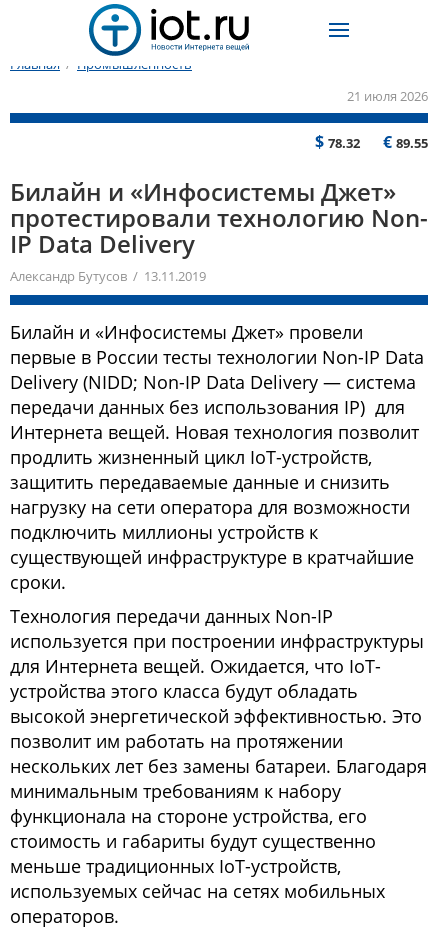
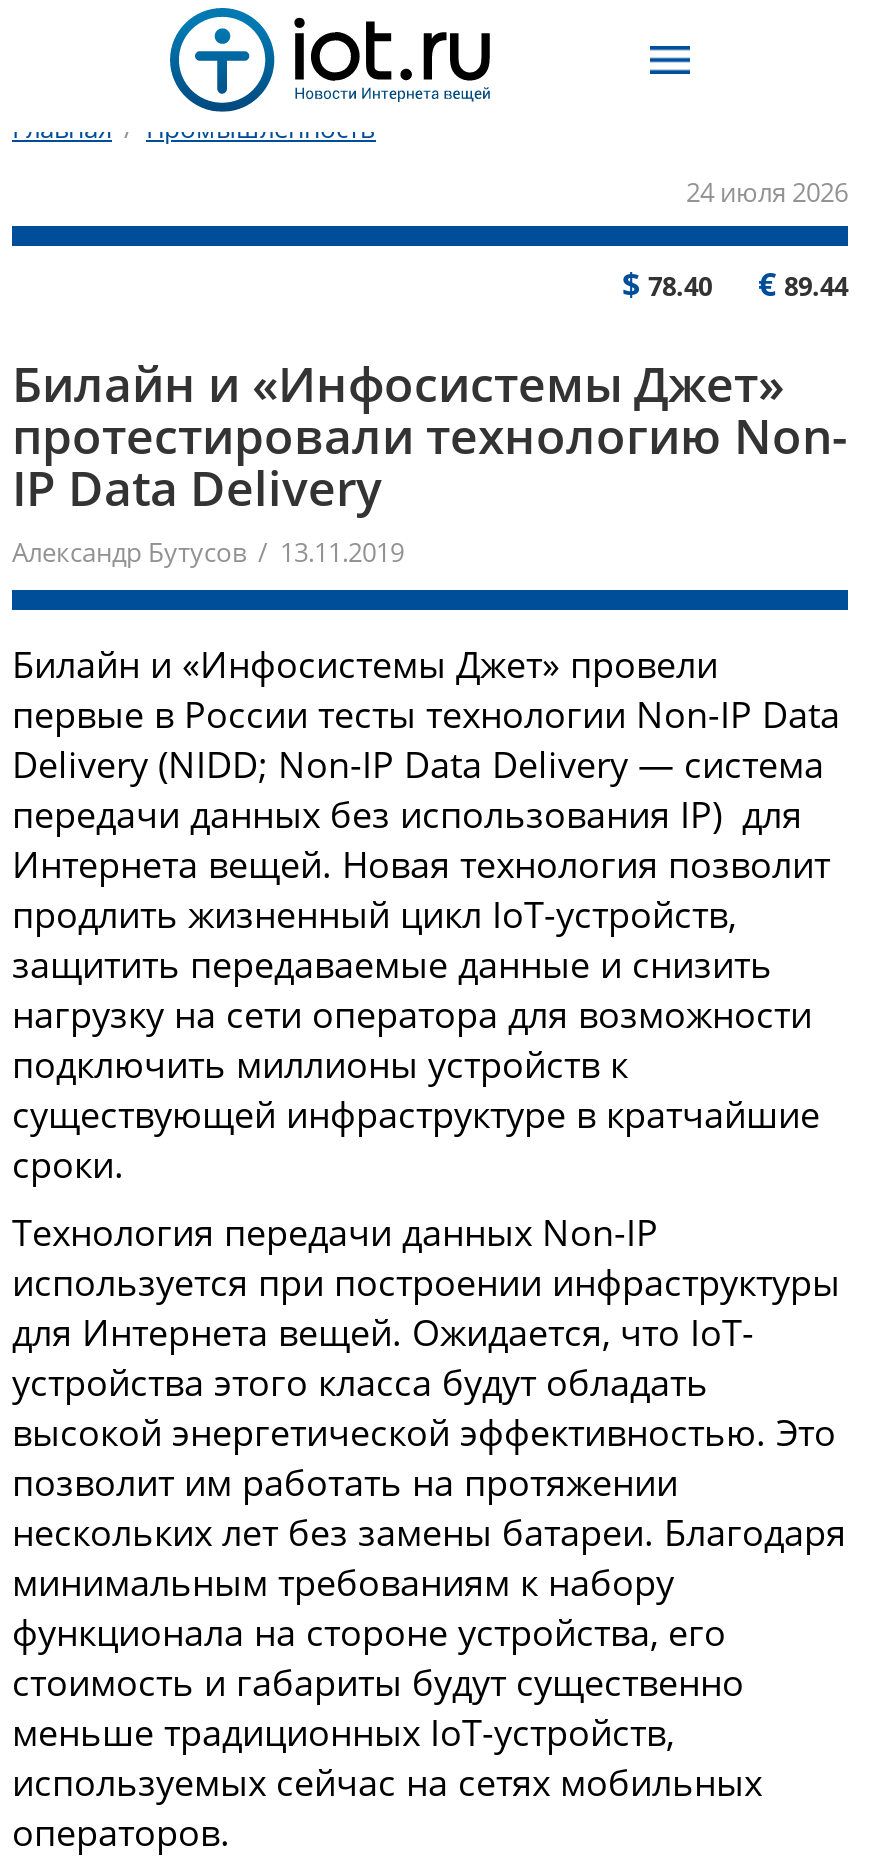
- 21 июля 2026
+ 24 июля 2026

- $78.32
+ $78.40

- €89.55
+ €89.44
